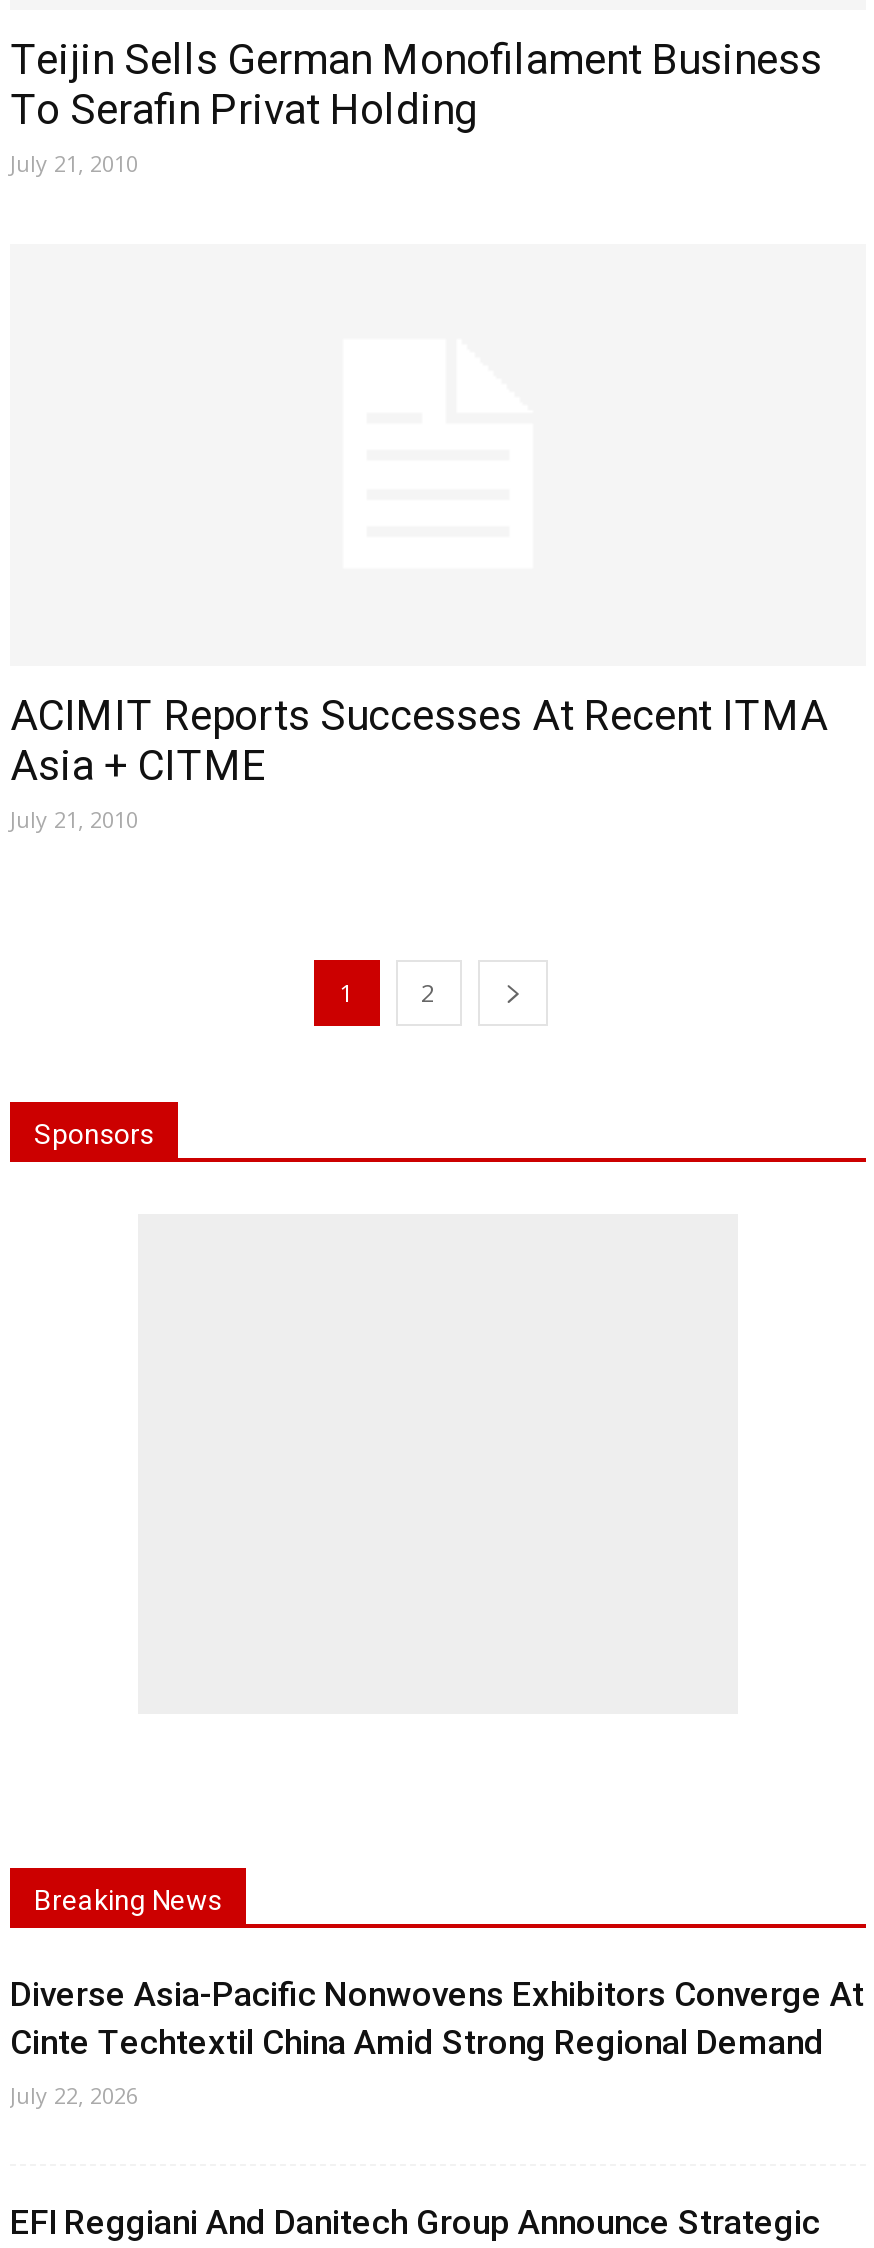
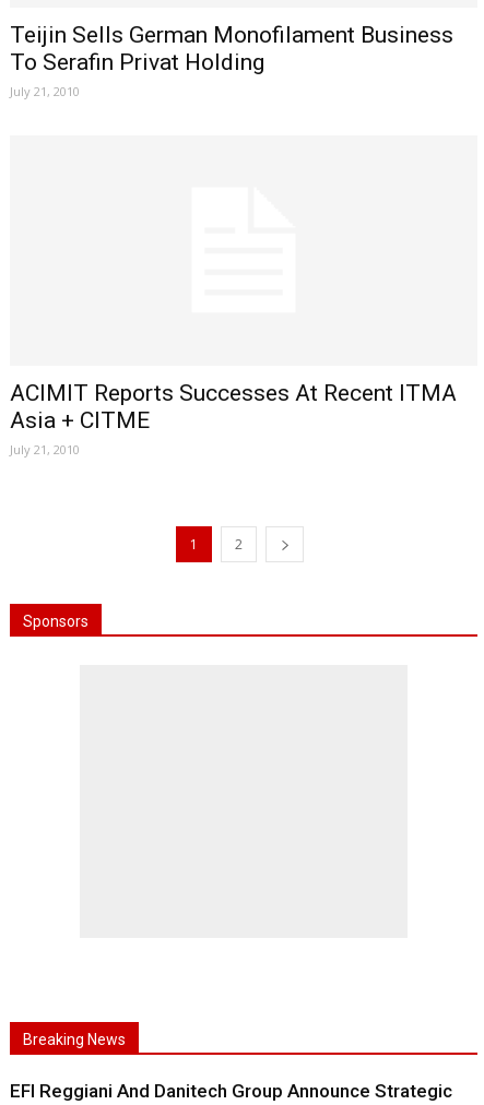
- Diverse Asia-Pacific Nonwovens Exhibitors Converge At
- Cinte Techtextil China Amid Strong Regional Demand
- July 22, 2026
